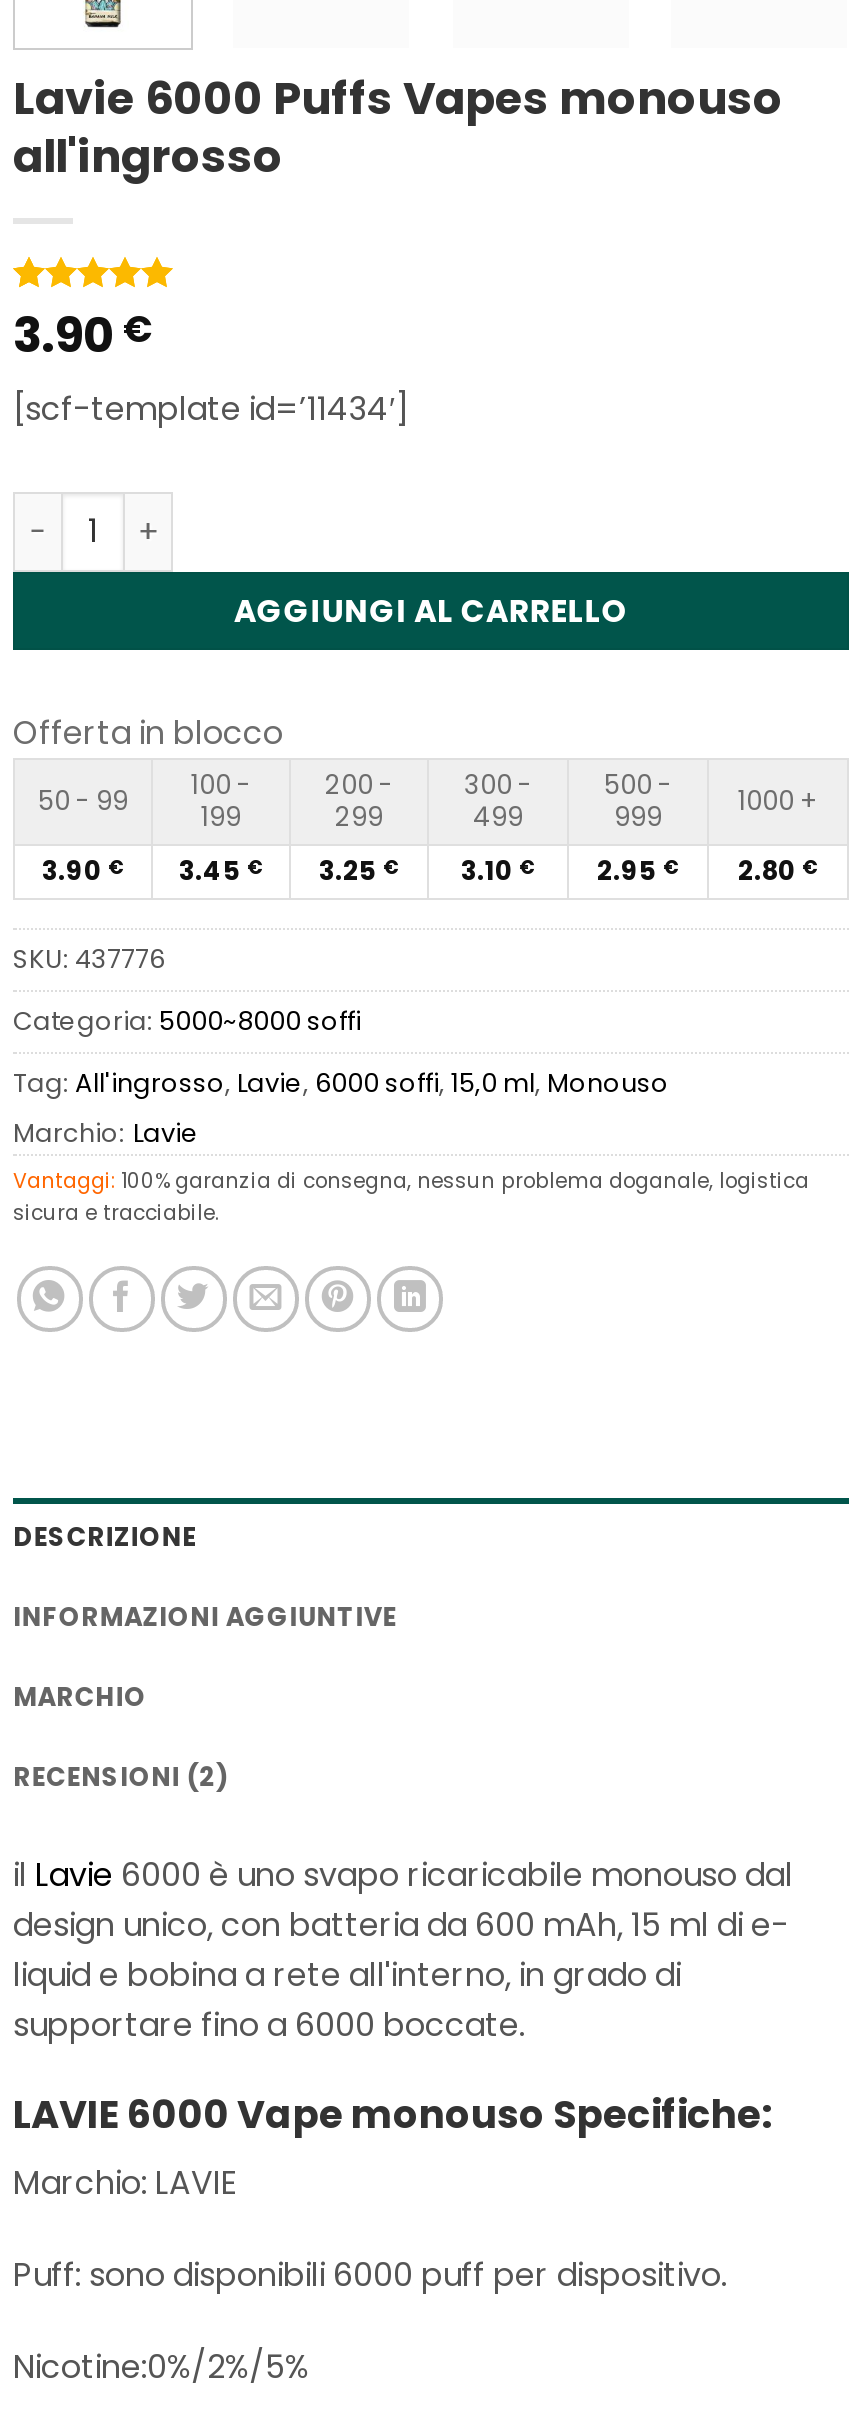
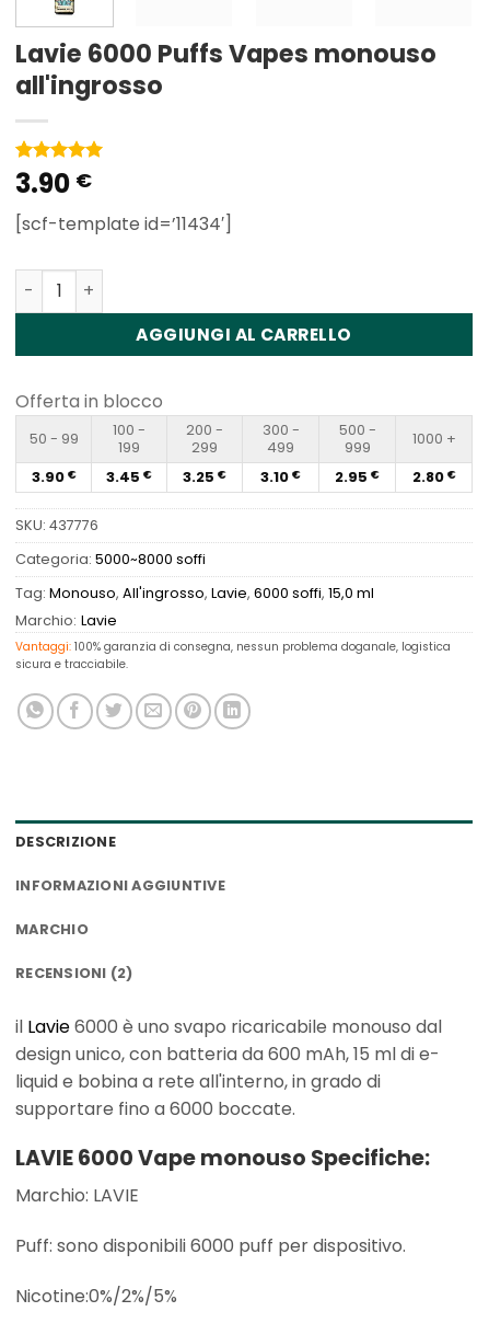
- Tag: All'ingrosso, Lavie, 6000 soffi, 15,0 ml, Monouso
+ Tag: Monouso, All'ingrosso, Lavie, 6000 soffi, 15,0 ml
